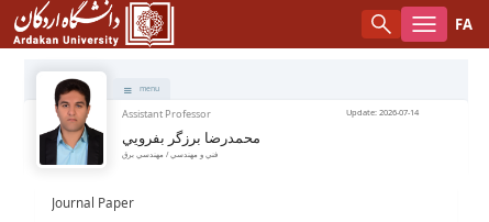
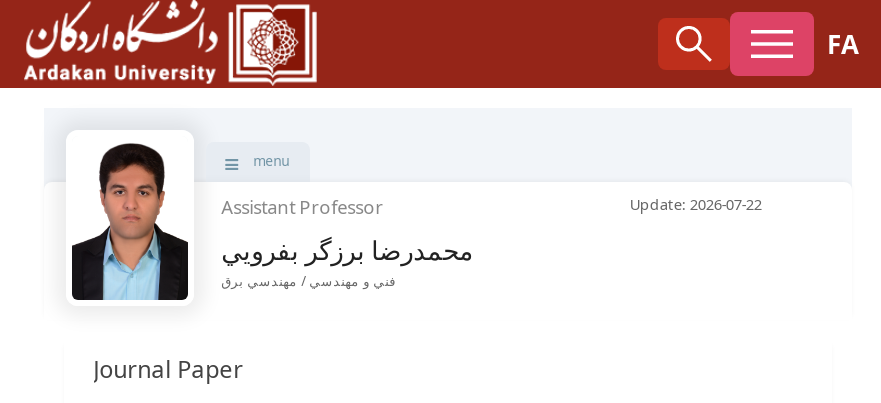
- Update: 2026-07-14
+ Update: 2026-07-22
